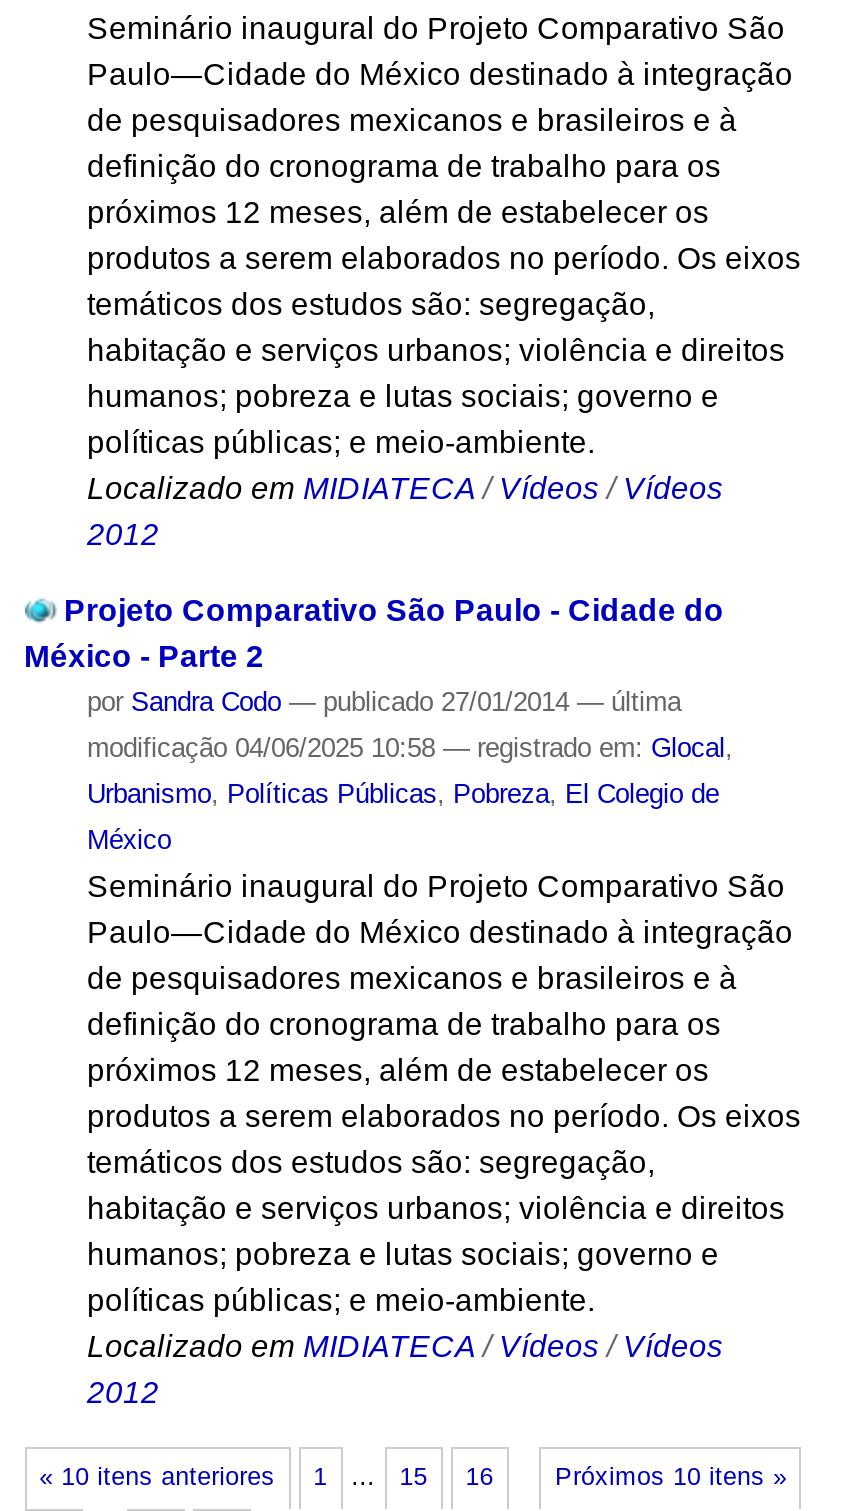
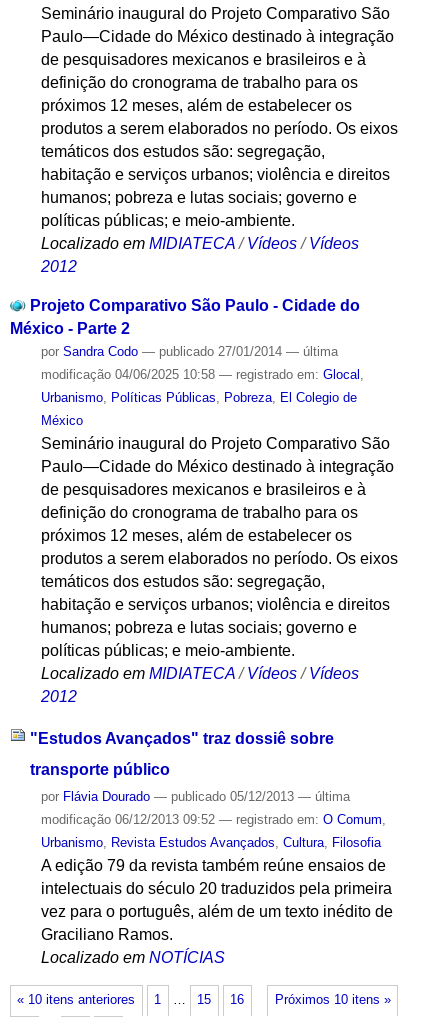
+ "Estudos Avançados" traz dossiê sobre
+ transporte público
+ por Flávia Dourado — publicado 05/12/2013 — última
+ modificação 06/12/2013 09:52 — registrado em: O Comum,
+ Urbanismo, Revista Estudos Avançados, Cultura, Filosofia
+ A edição 79 da revista também reúne ensaios de
+ intelectuais do século 20 traduzidos pela primeira
+ vez para o português, além de um texto inédito de
+ Graciliano Ramos.
+ Localizado em NOTÍCIAS
